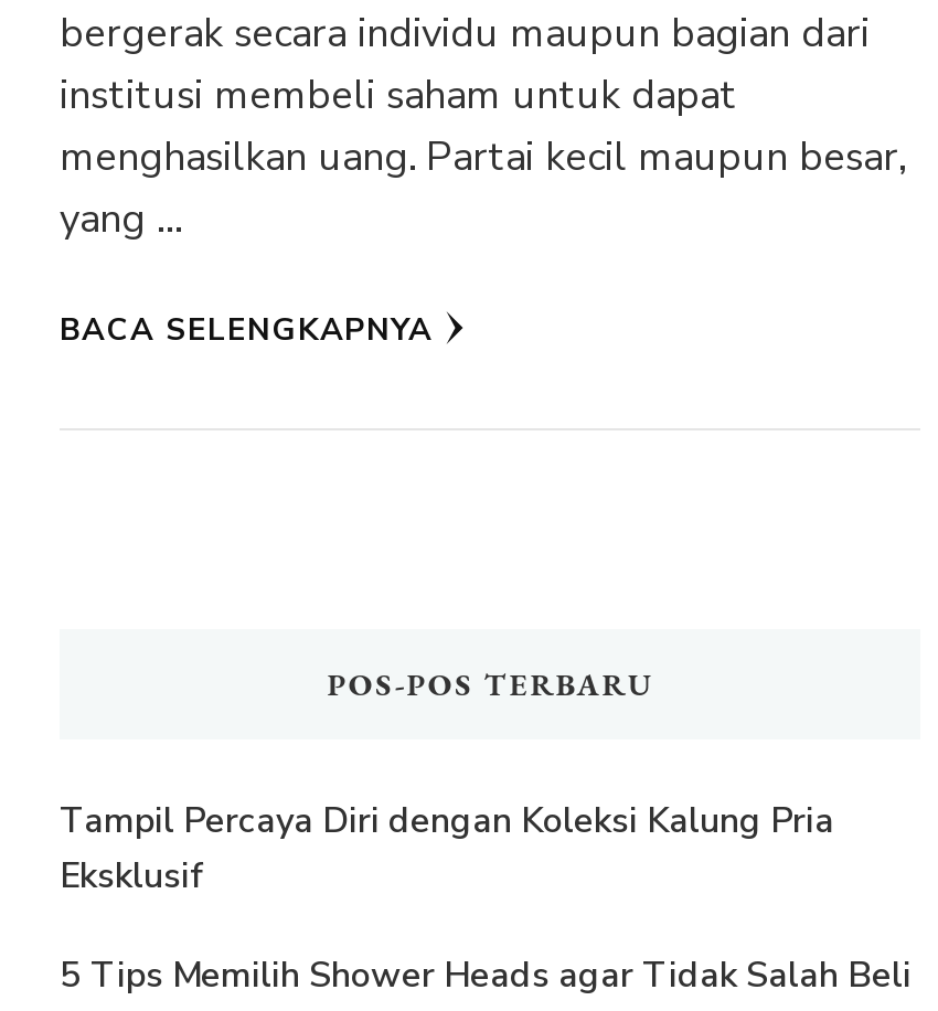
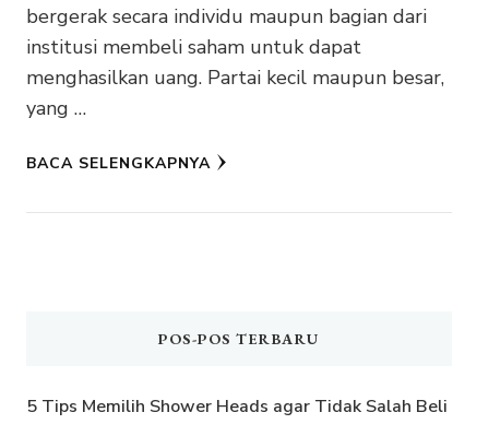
- Tampil Percaya Diri dengan Koleksi Kalung Pria
- Eksklusif
